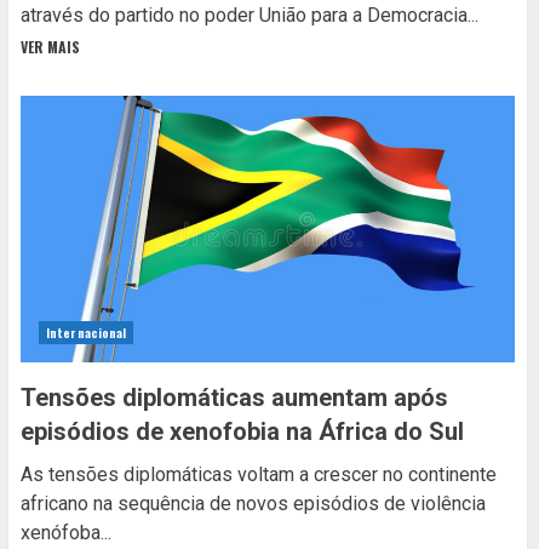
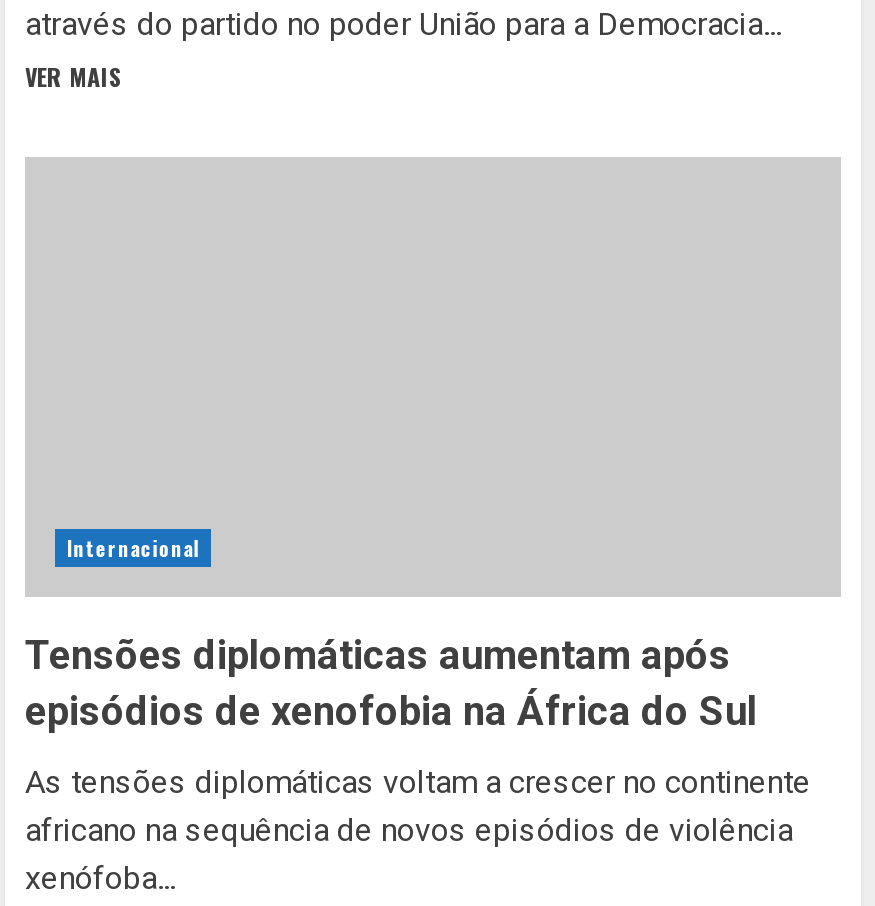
- [image]
